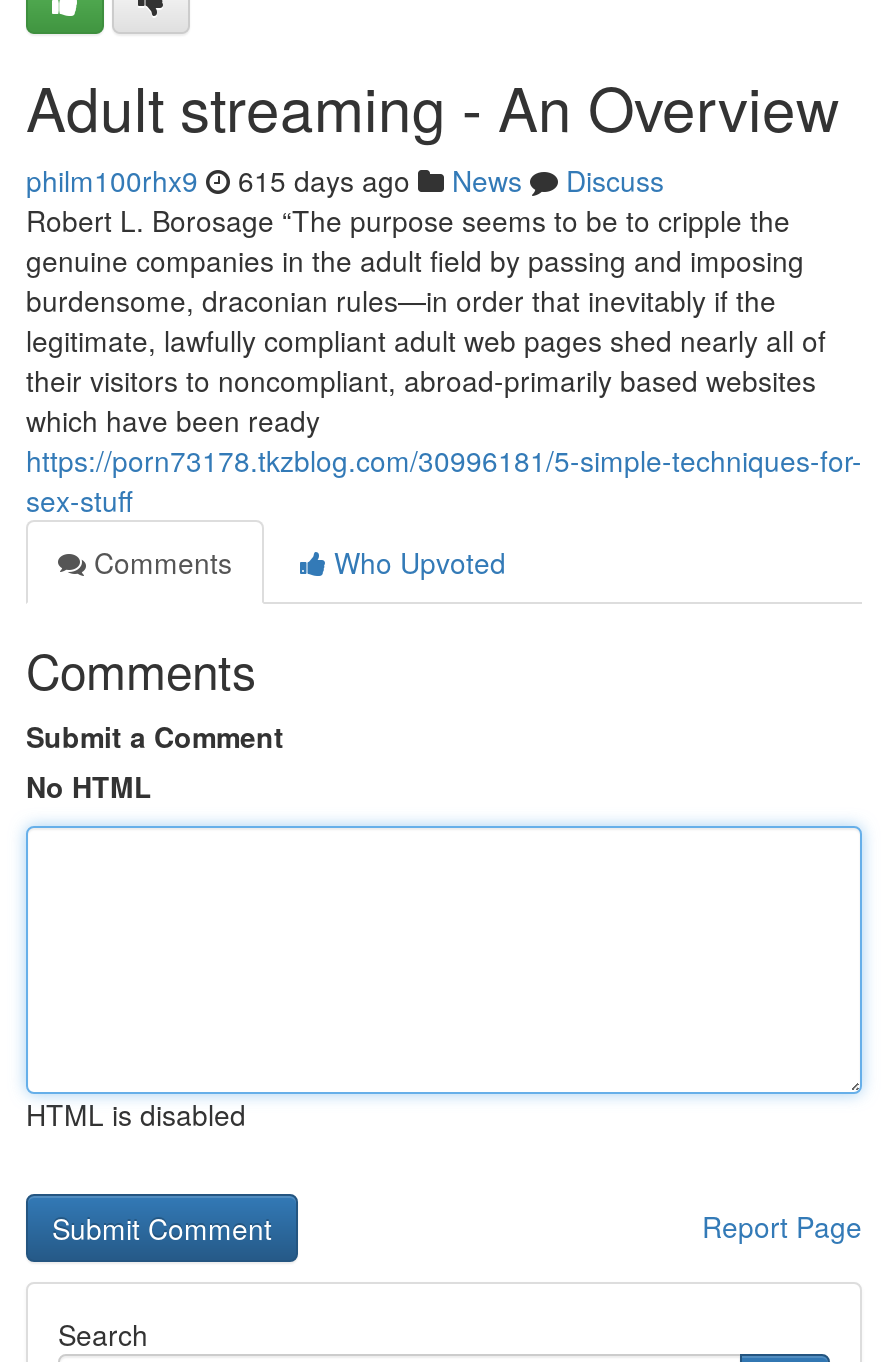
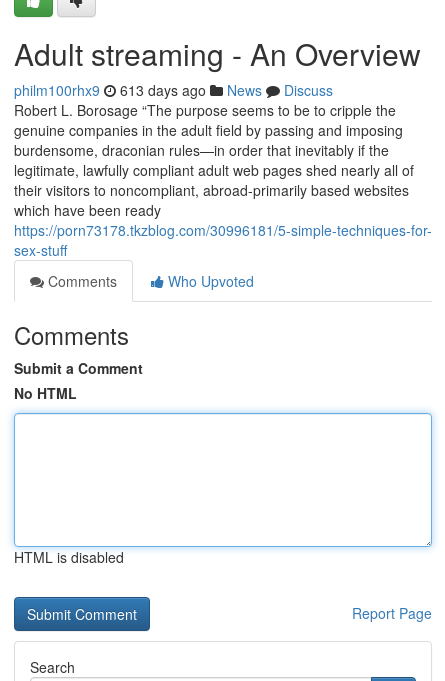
- philm100rhx9 615 days ago News Discuss
+ philm100rhx9 613 days ago News Discuss
